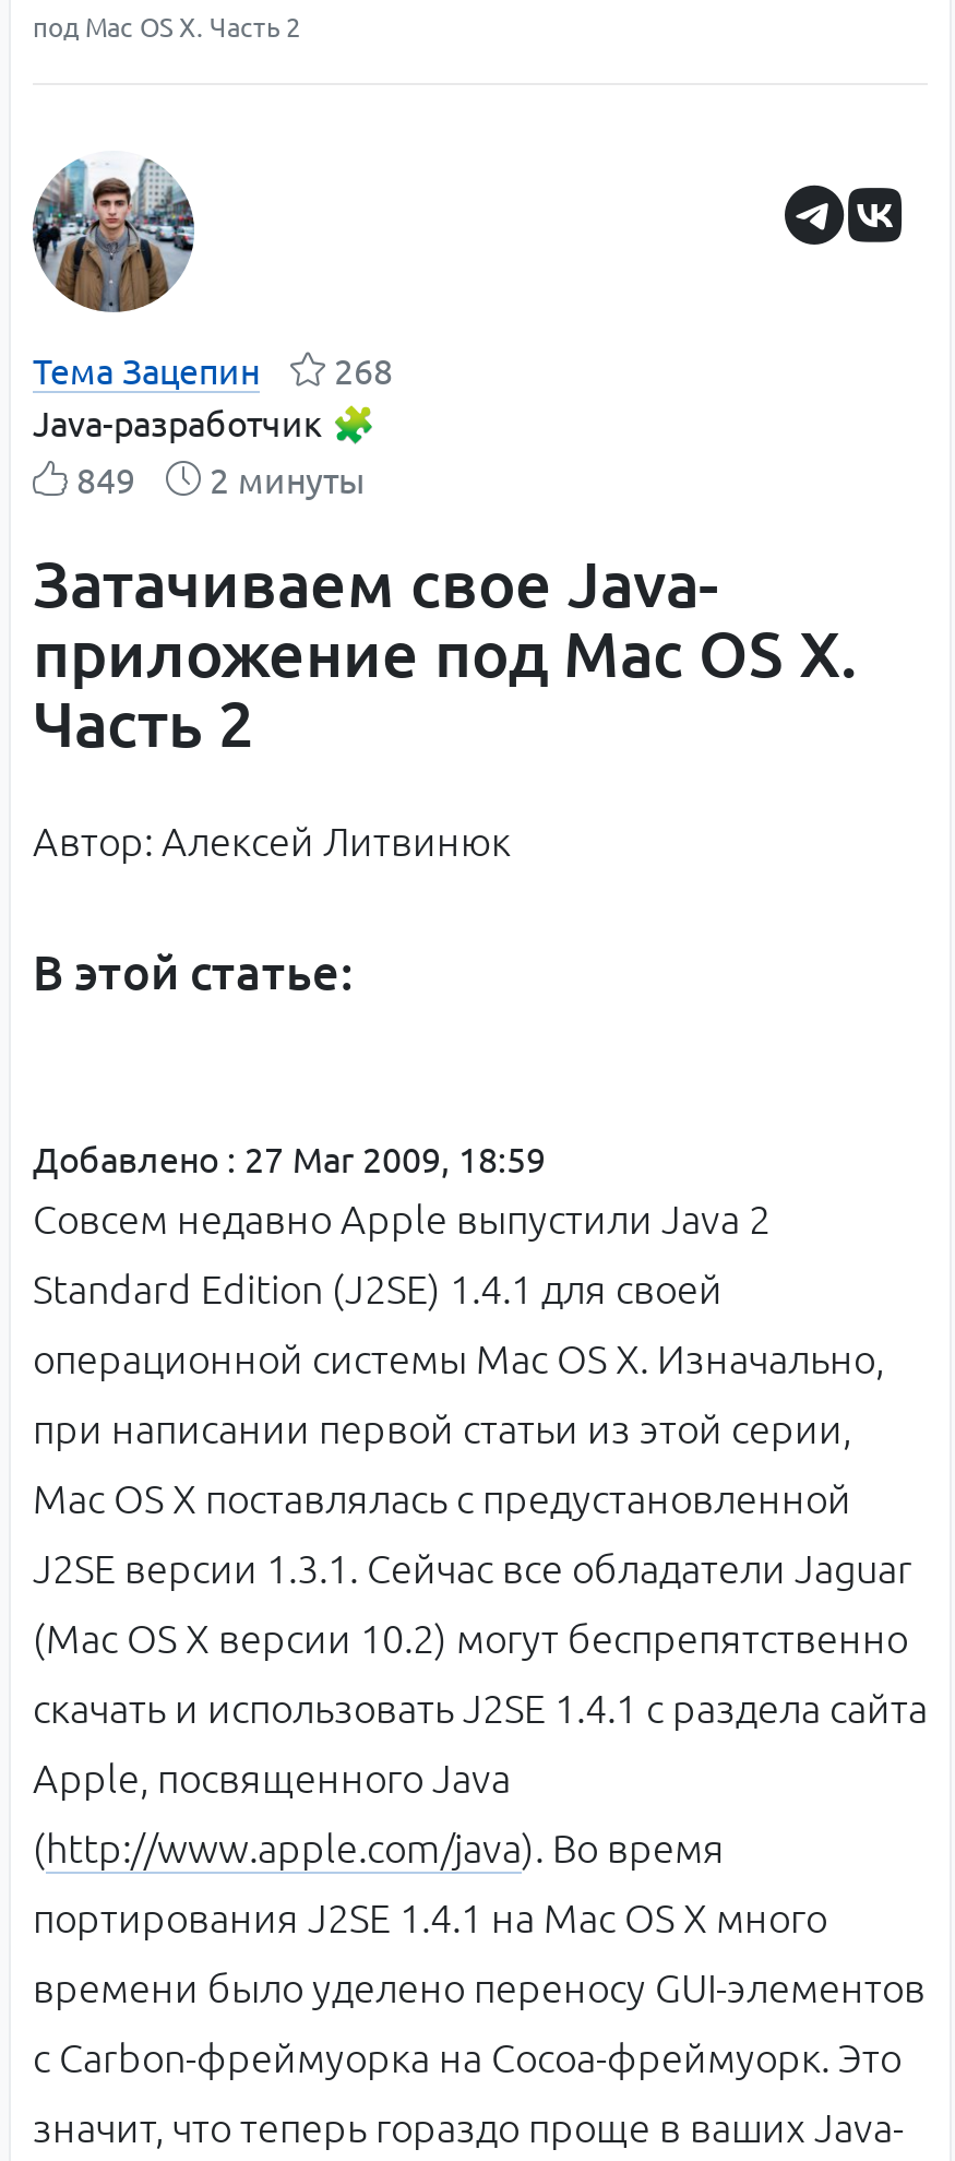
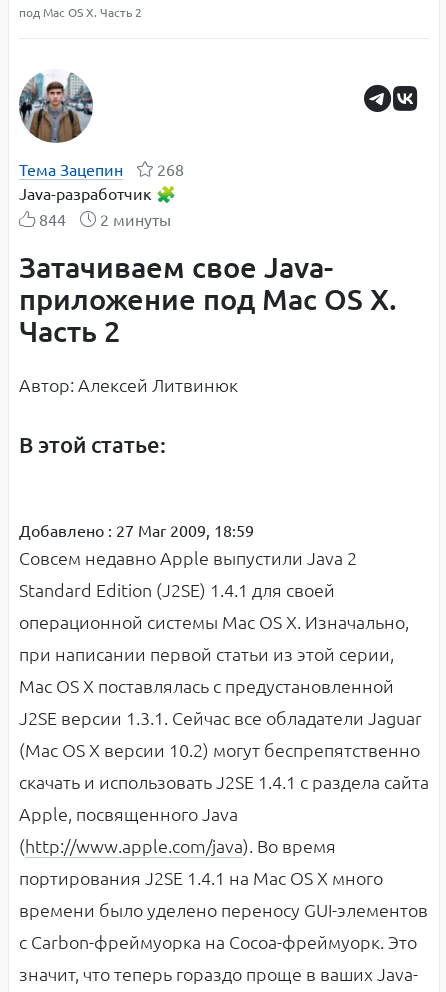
- 849 2 минуты
+ 844 2 минуты
